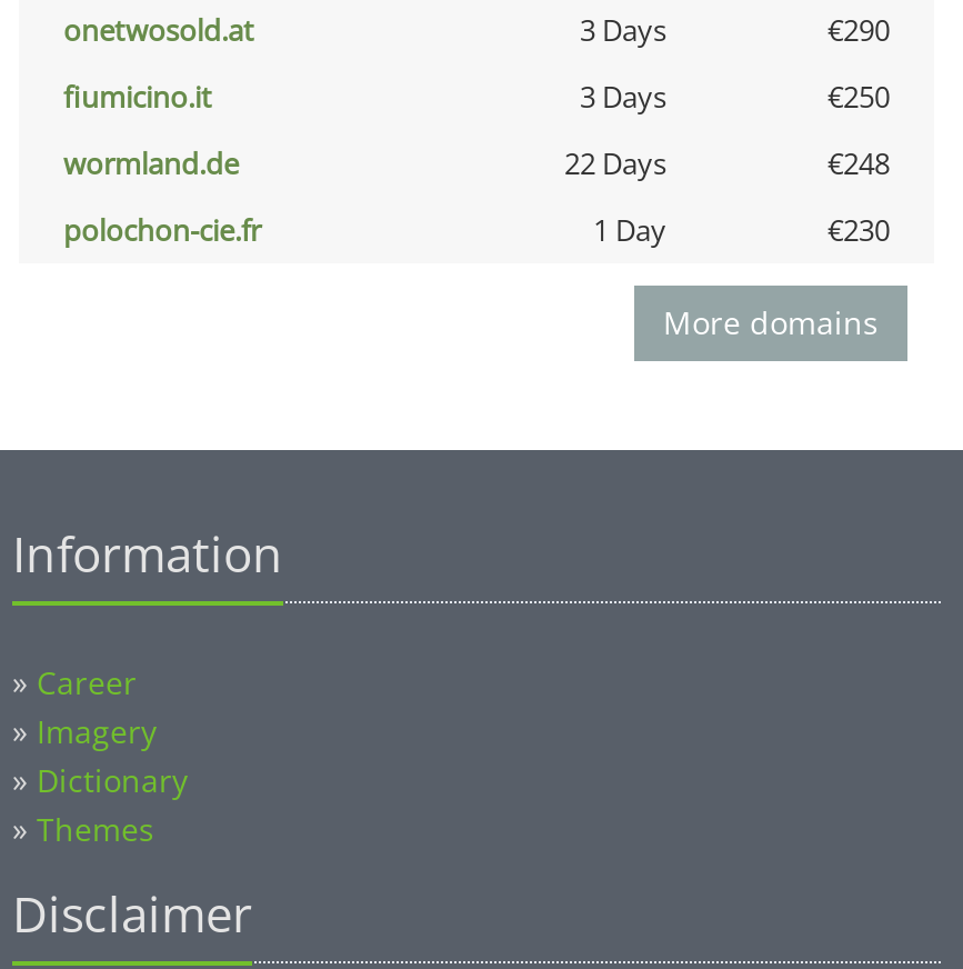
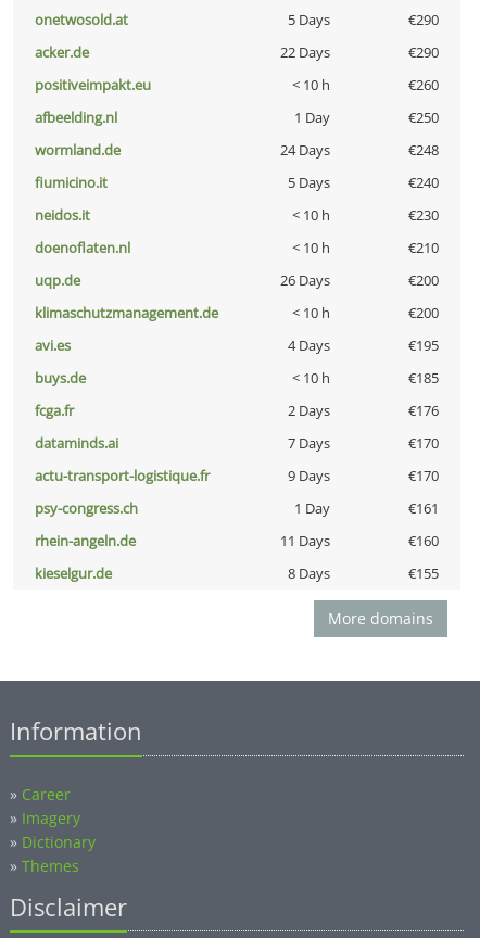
- 3 Days
+ 5 Days

- fiumicino.it
- 3 Days
+ acker.de
+ 22 Days
+ €290
+ positiveimpakt.eu
+ < 10 h
+ €260
+ afbeelding.nl
+ 1 Day

- 22 Days
+ 24 Days

- polochon-cie.fr
- 1 Day
+ fiumicino.it
+ 5 Days
+ €240
+ neidos.it
+ < 10 h

+ doenoflaten.nl
+ < 10 h
+ €210
+ uqp.de
+ 26 Days
+ €200
+ klimaschutzmanagement.de
+ < 10 h
+ €200
+ avi.es
+ 4 Days
+ €195
+ buys.de
+ < 10 h
+ €185
+ fcga.fr
+ 2 Days
+ €176
+ dataminds.ai
+ 7 Days
+ €170
+ actu-transport-logistique.fr
+ 9 Days
+ €170
+ psy-congress.ch
+ 1 Day
+ €161
+ rhein-angeln.de
+ 11 Days
+ €160
+ kieselgur.de
+ 8 Days
+ €155
